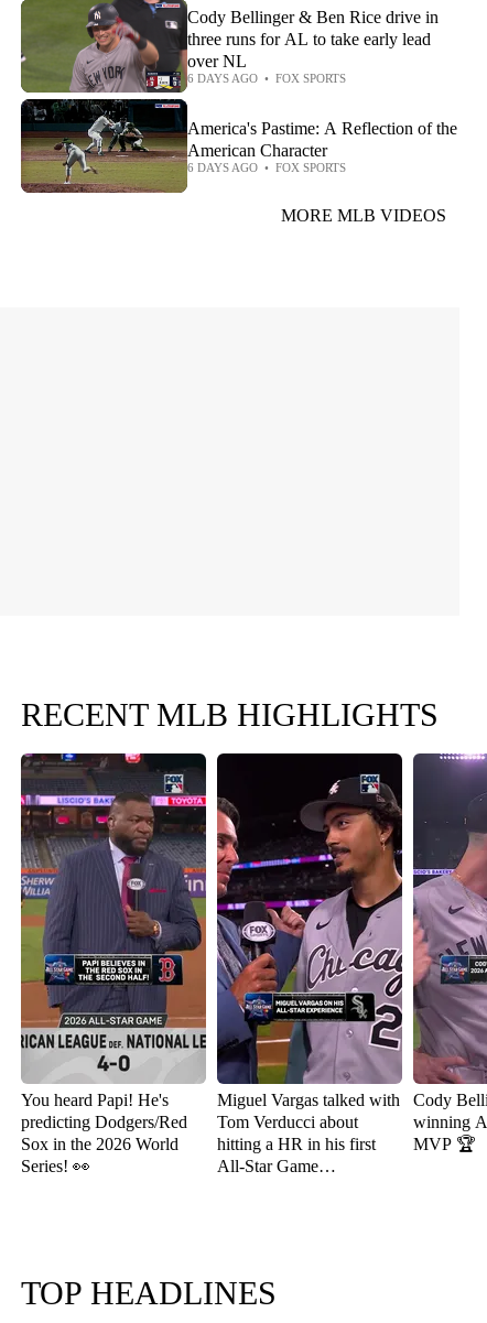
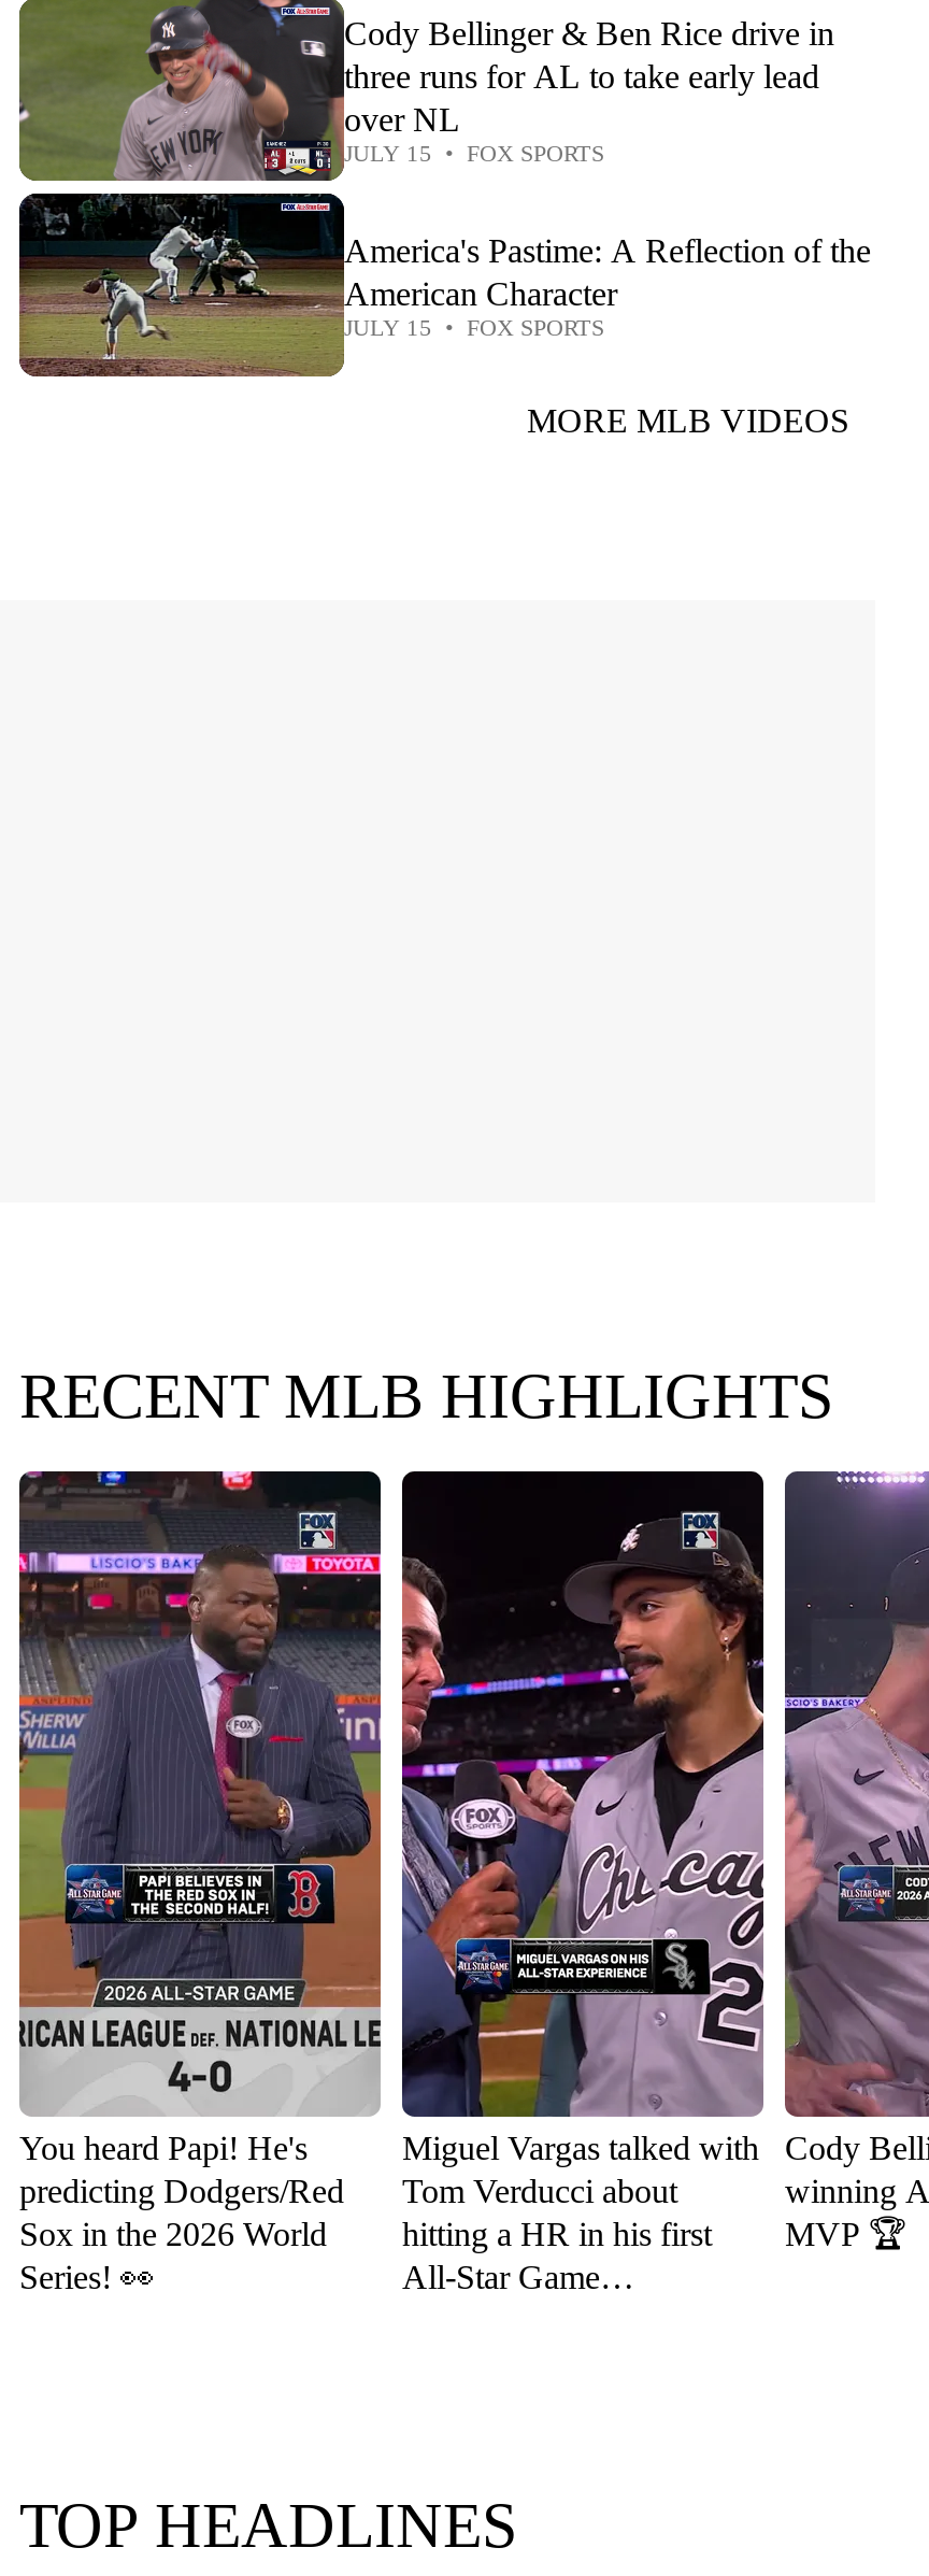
- 6 DAYS AGO • FOX SPORTS
+ JULY 15 • FOX SPORTS

- 6 DAYS AGO • FOX SPORTS
+ JULY 15 • FOX SPORTS
